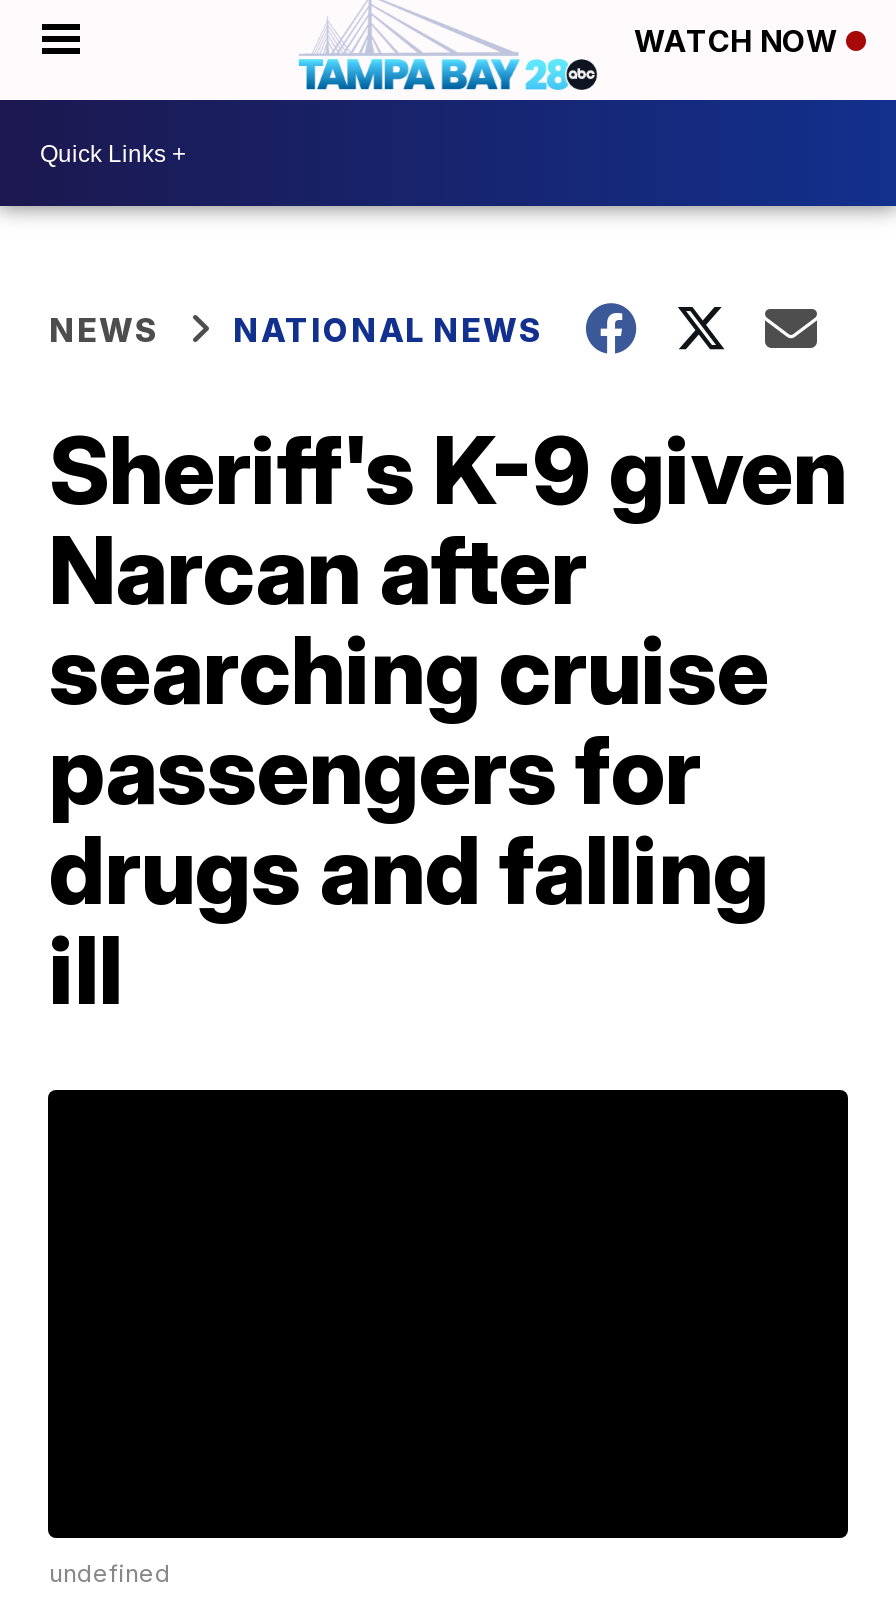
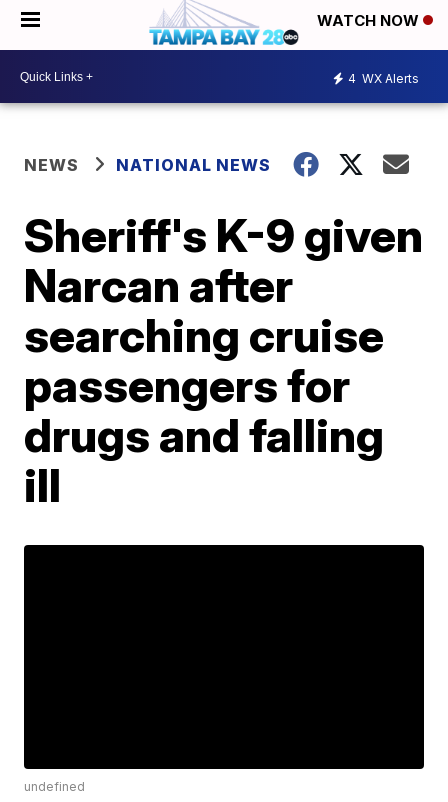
+ 4 WX Alerts
